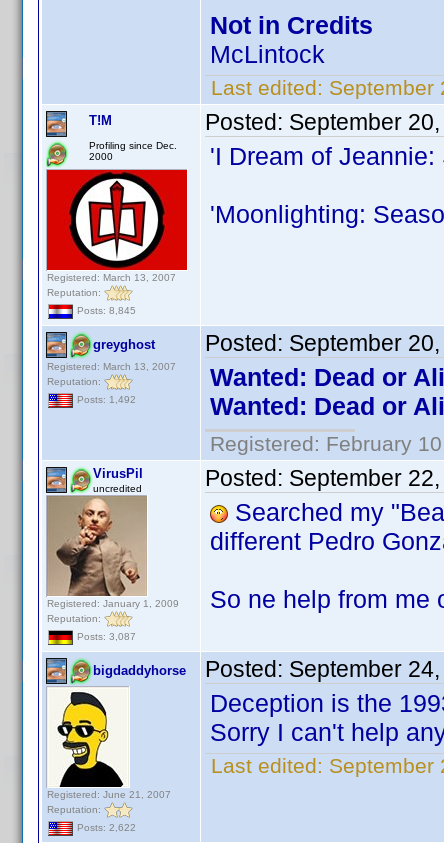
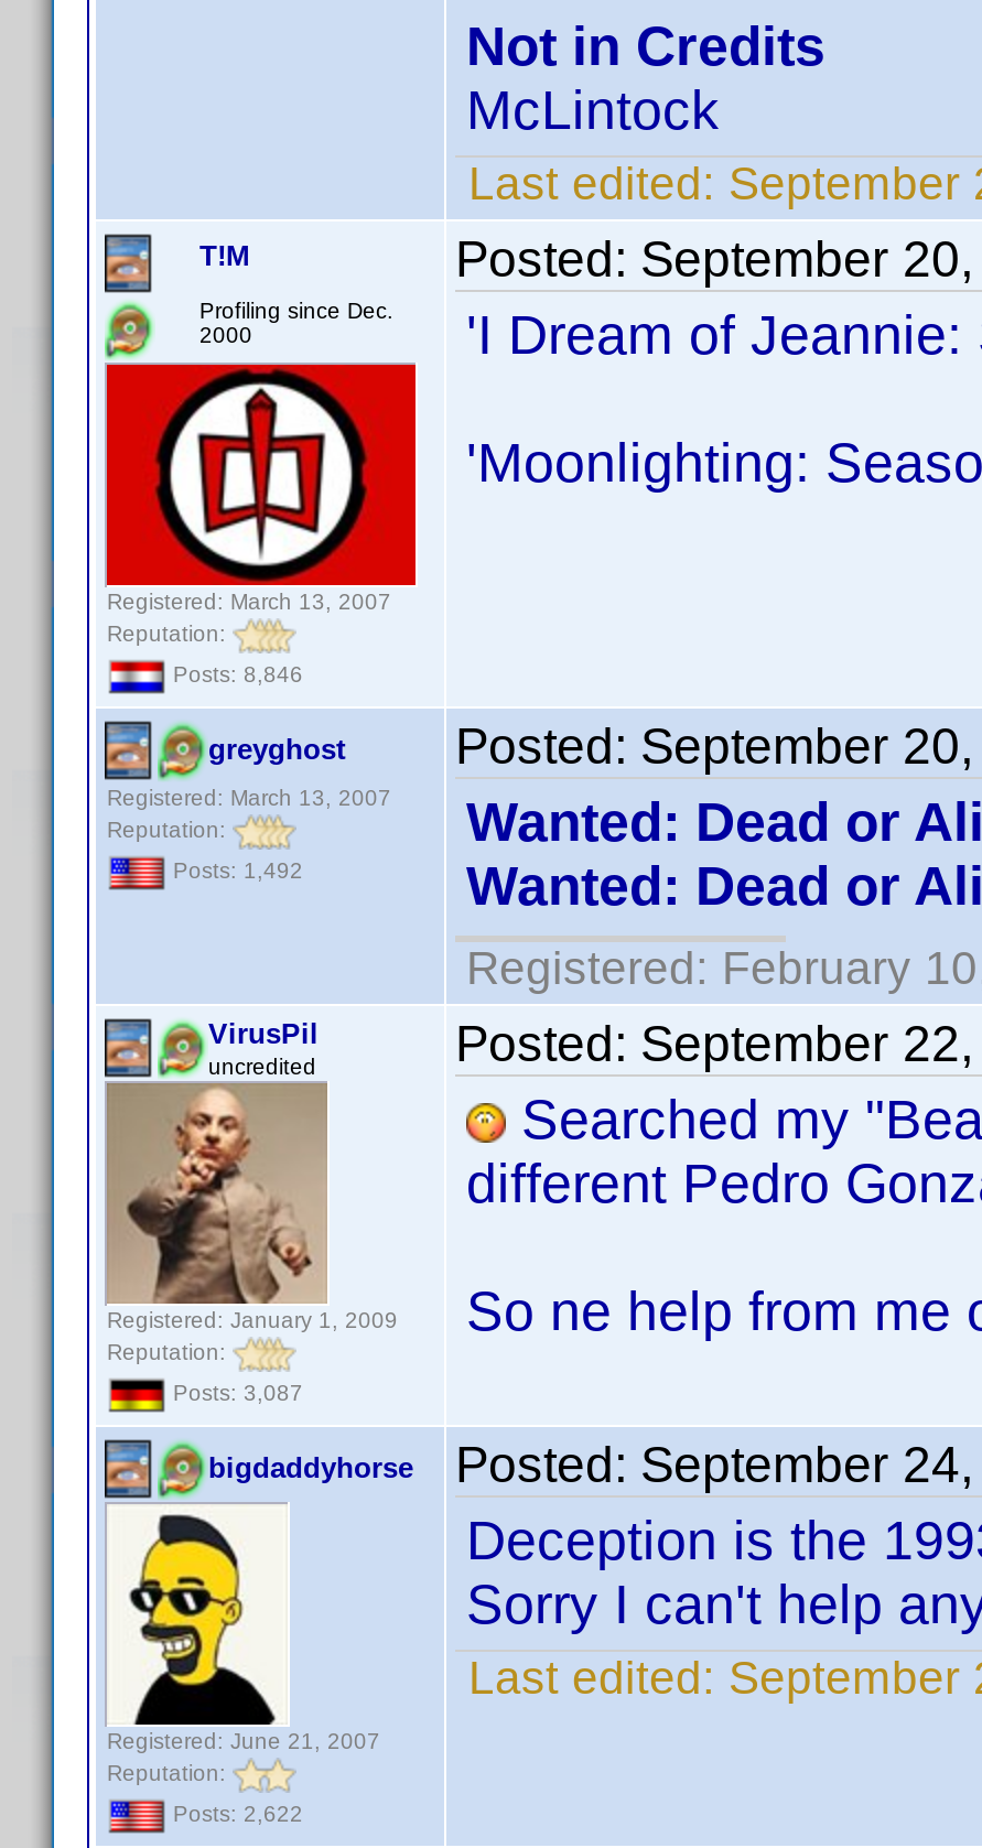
- Posts: 8,845
+ Posts: 8,846
